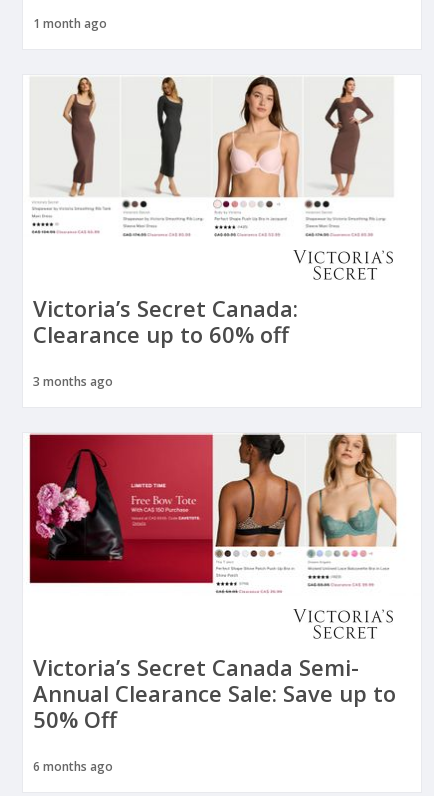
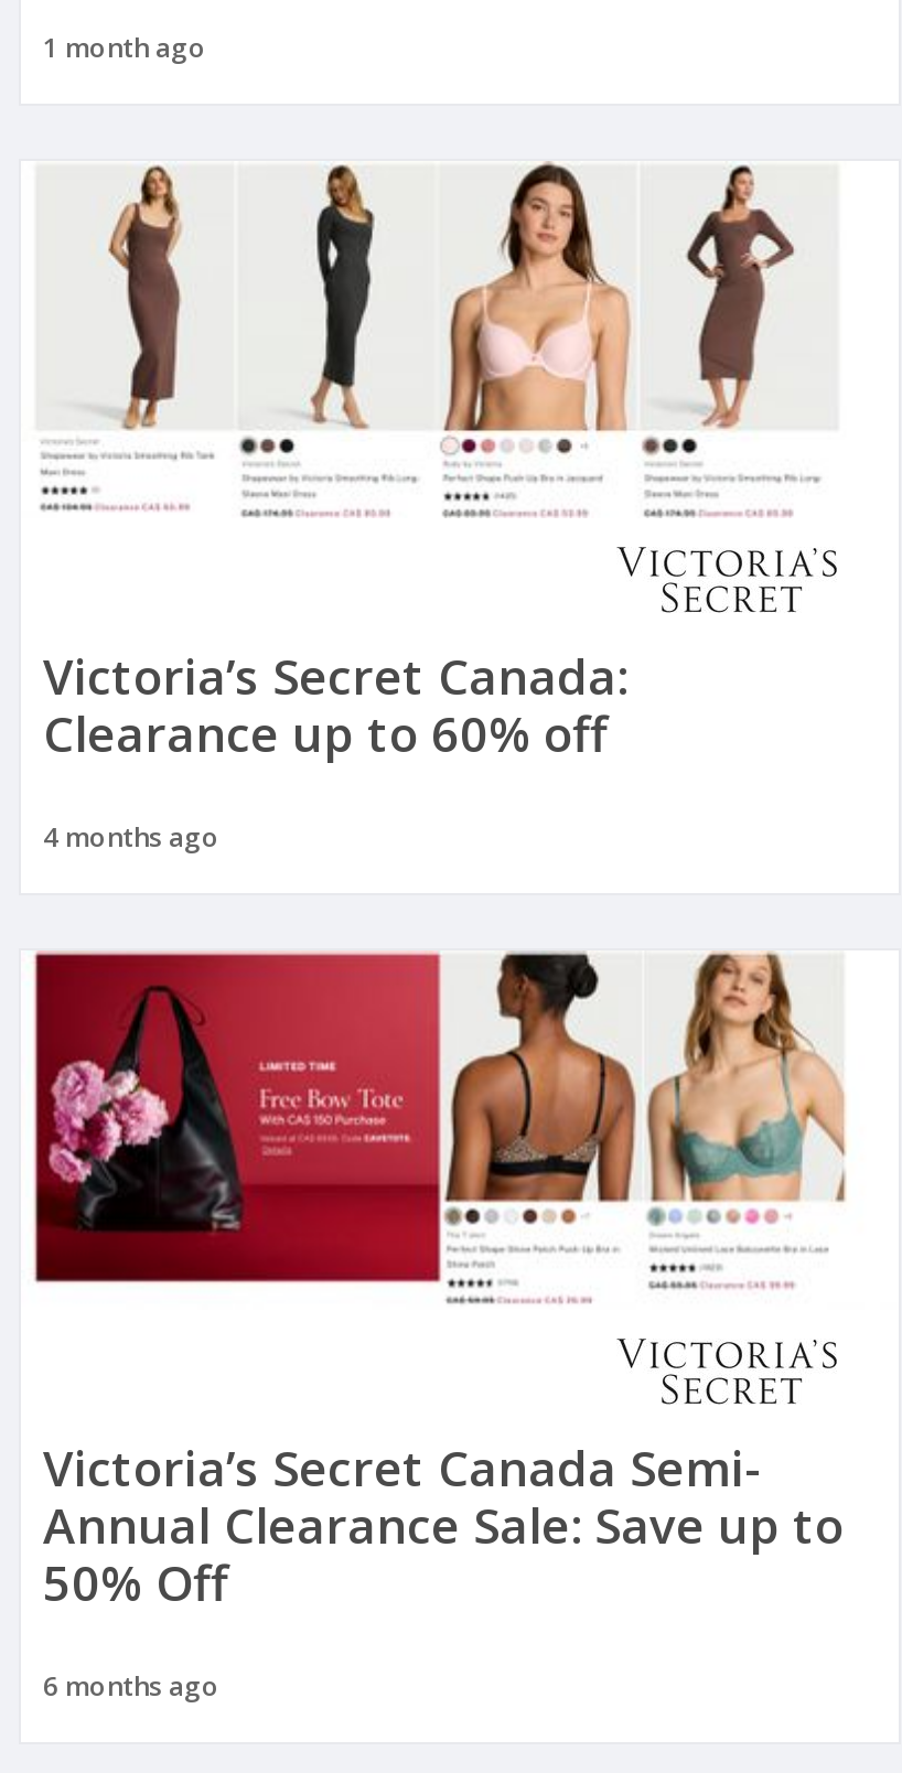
- 3 months ago
+ 4 months ago
